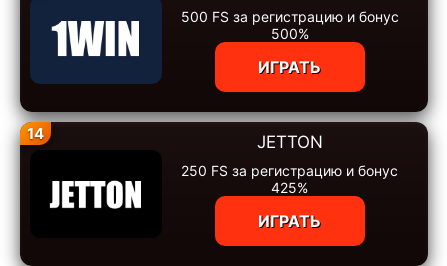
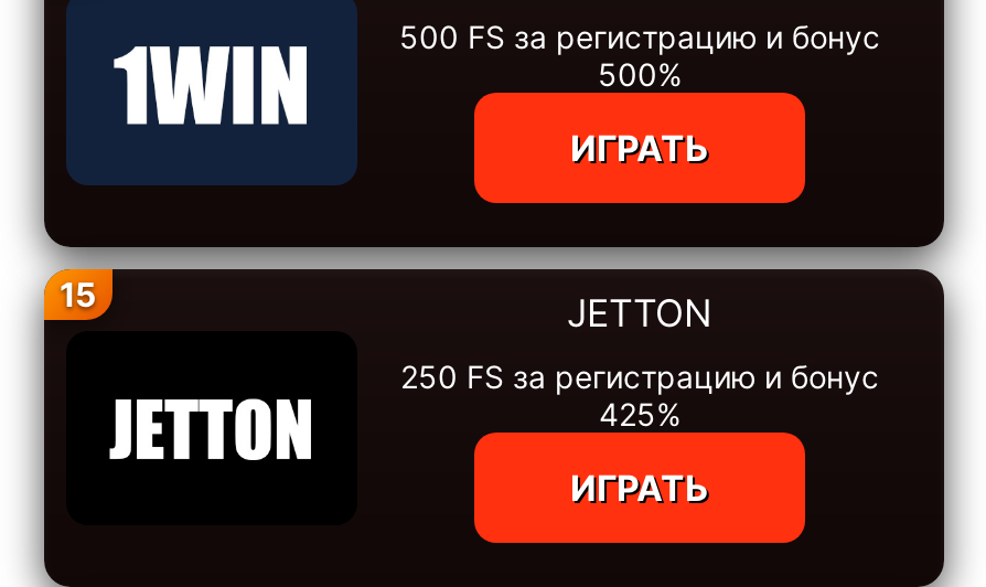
- 14
+ 15
